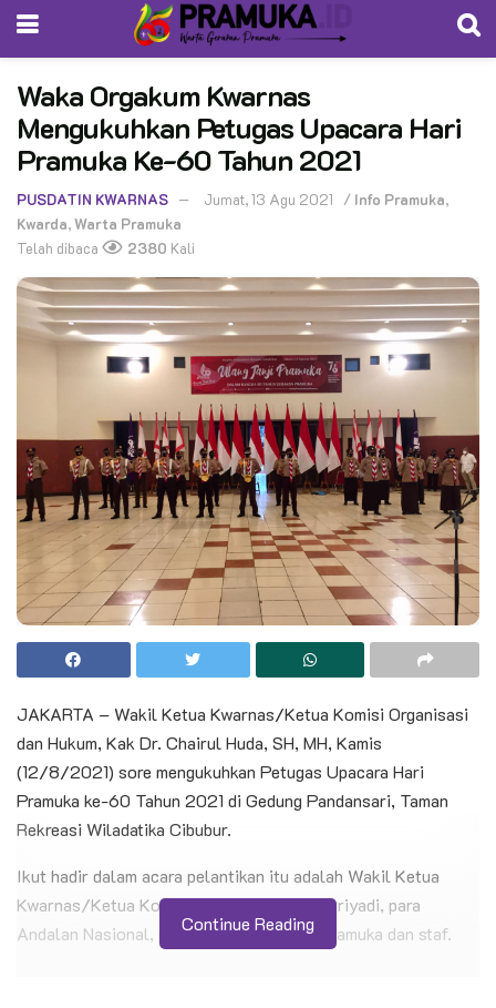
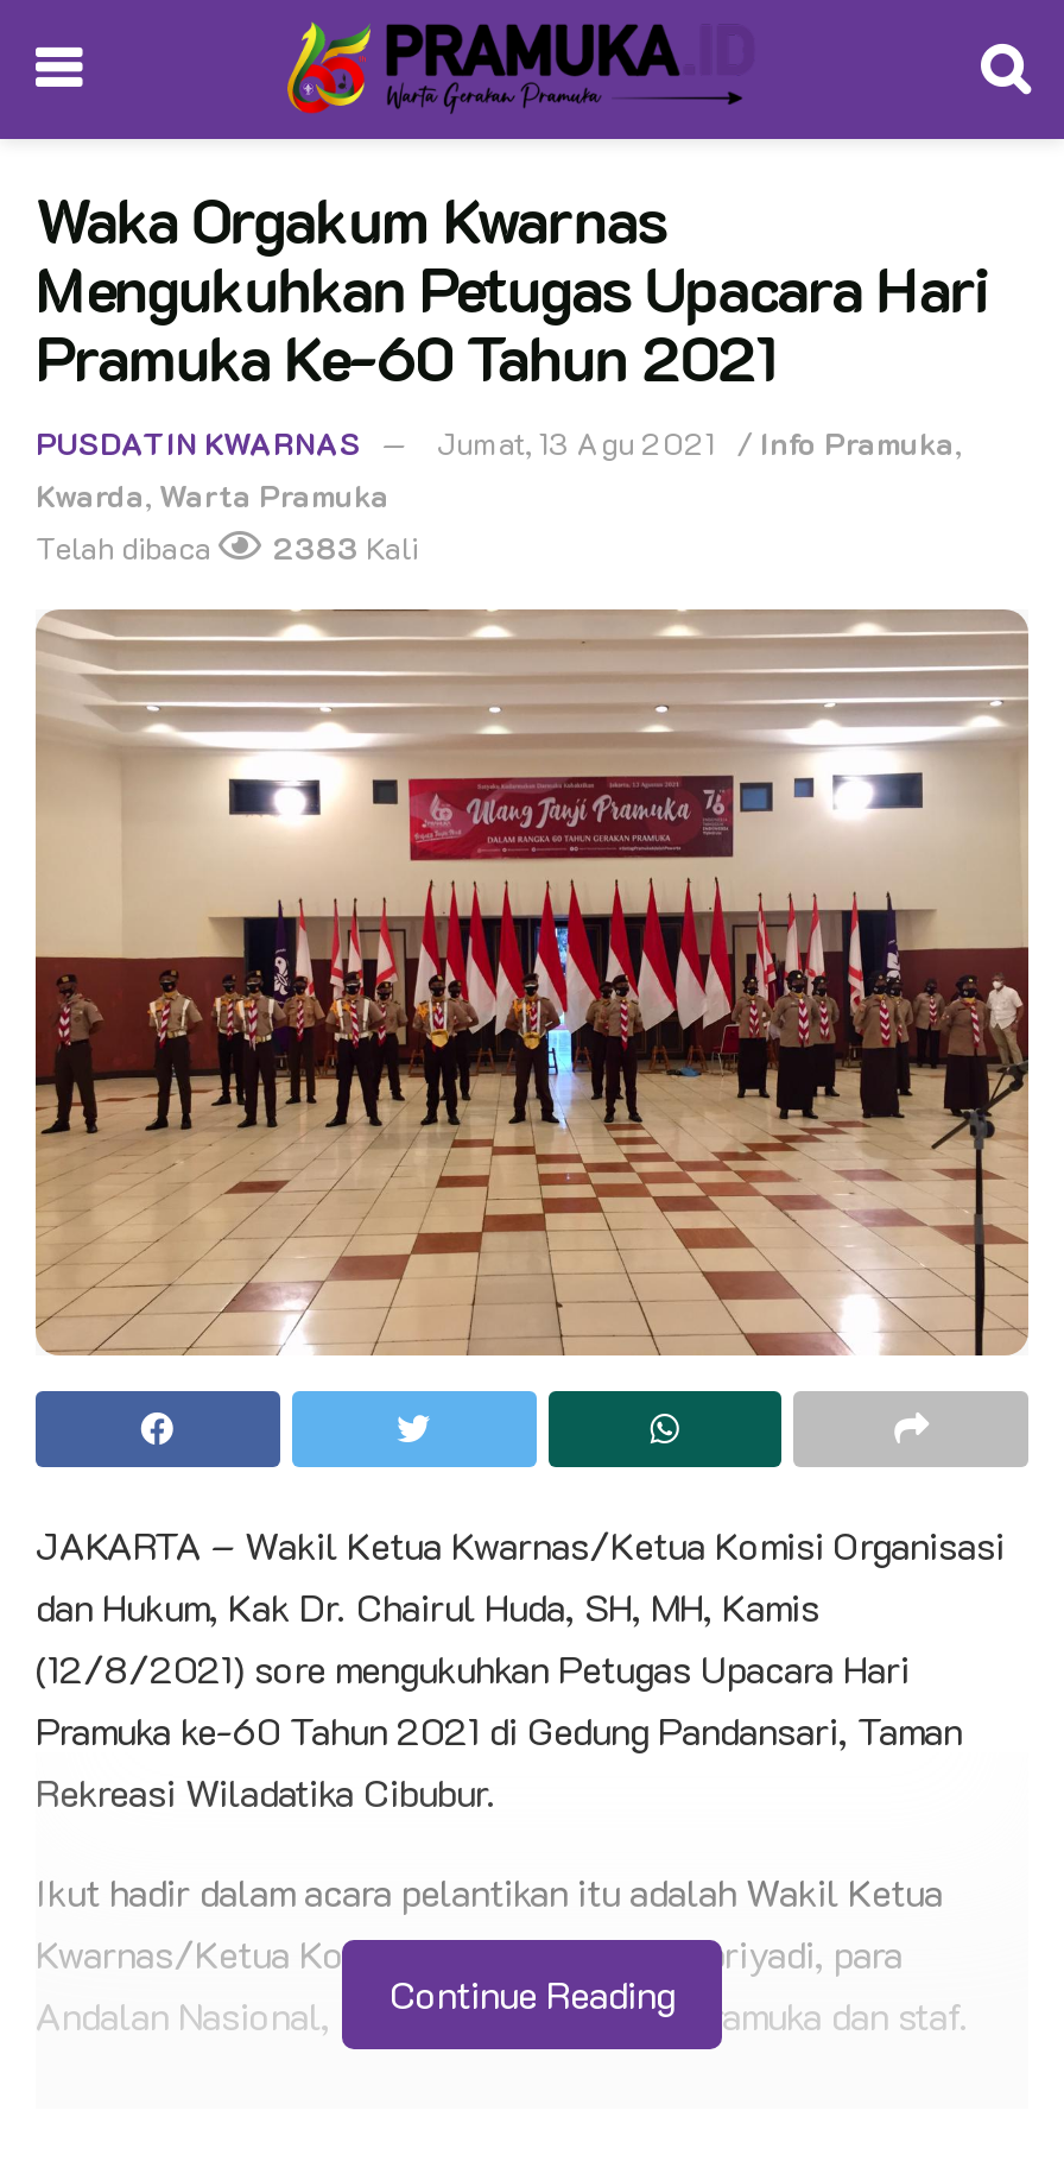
- Telah dibaca 2380 Kali
+ Telah dibaca 2383 Kali
